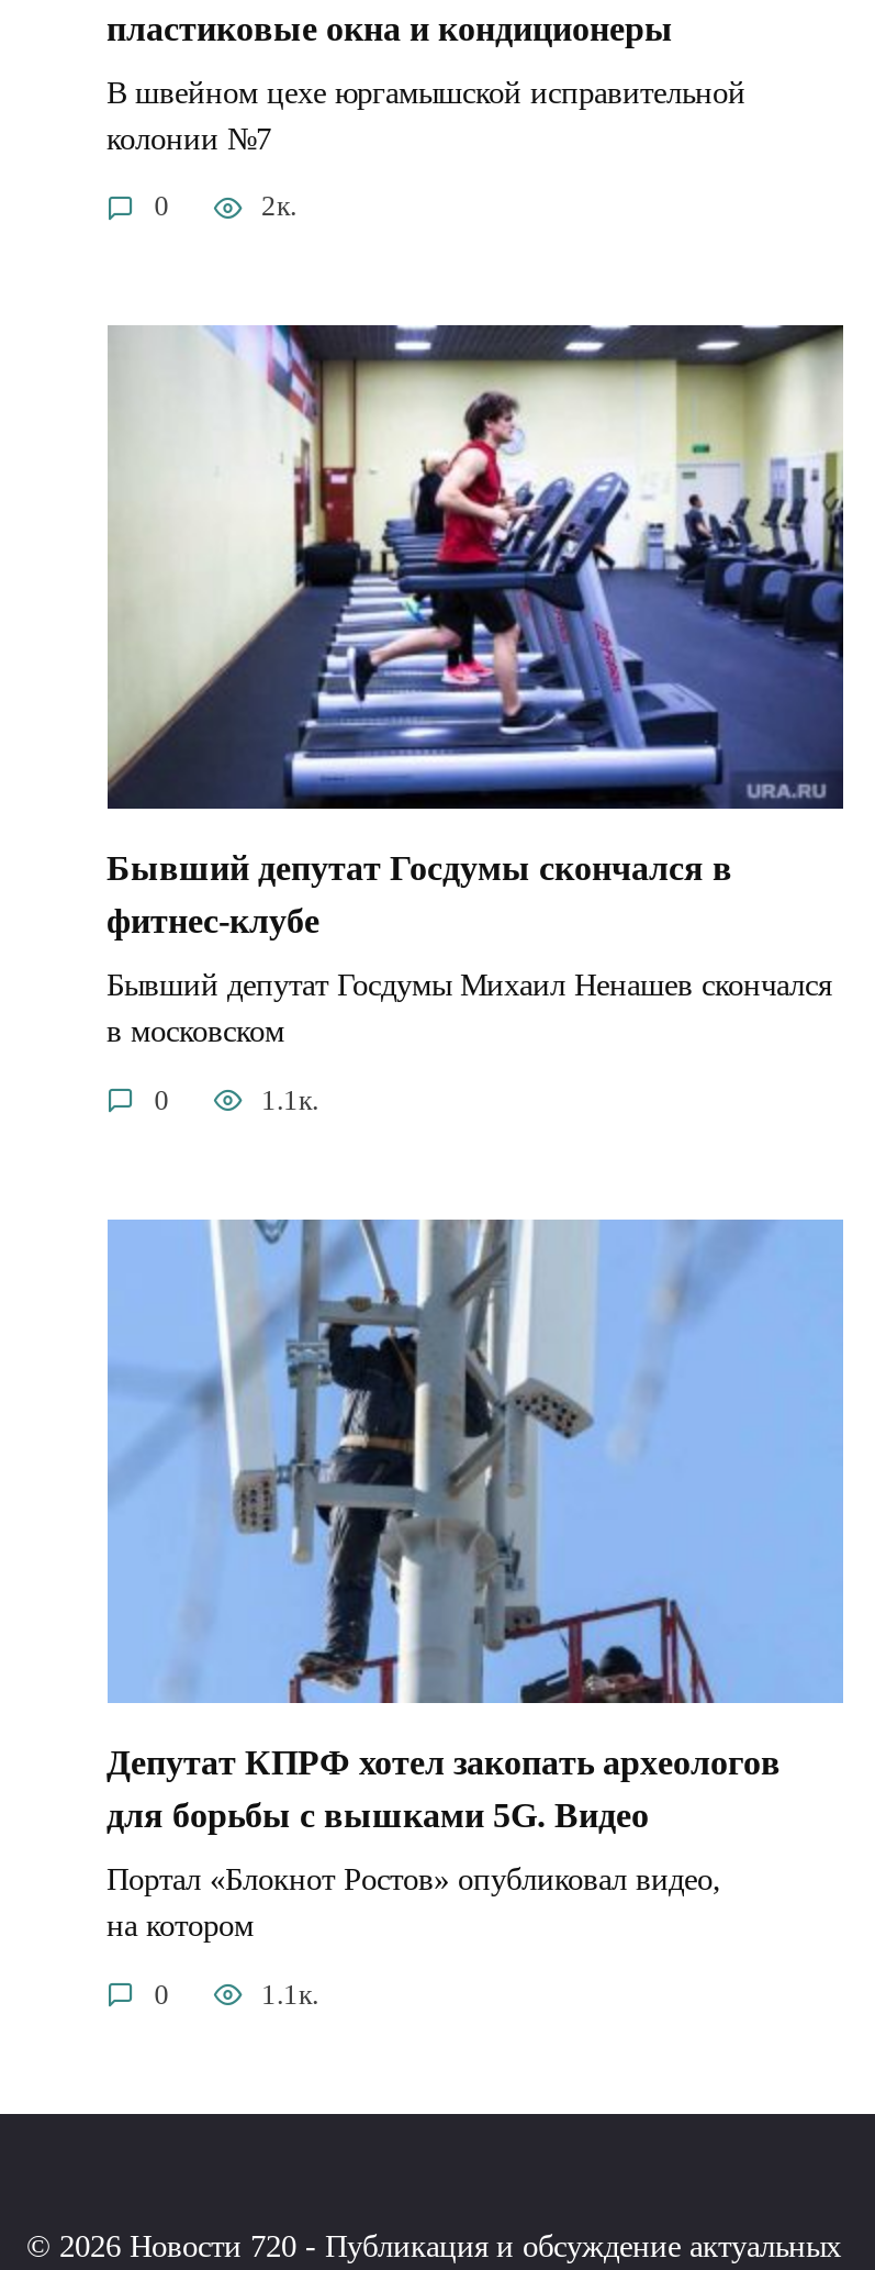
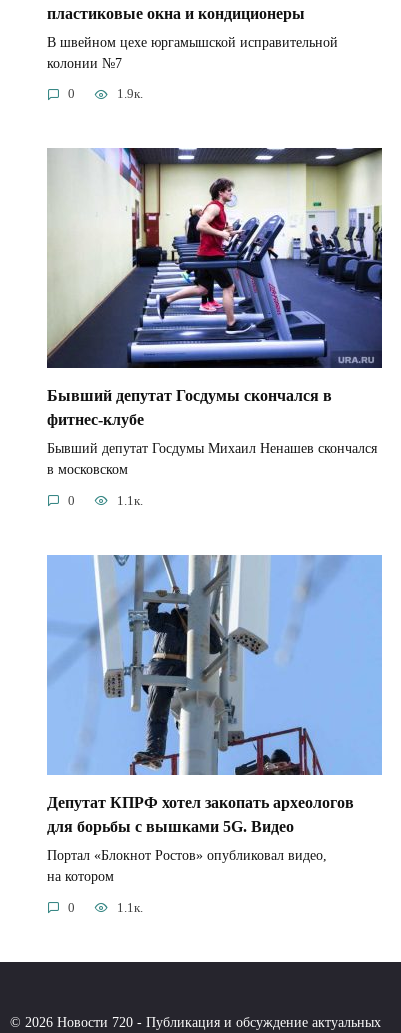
- 2к.
+ 1.9к.
